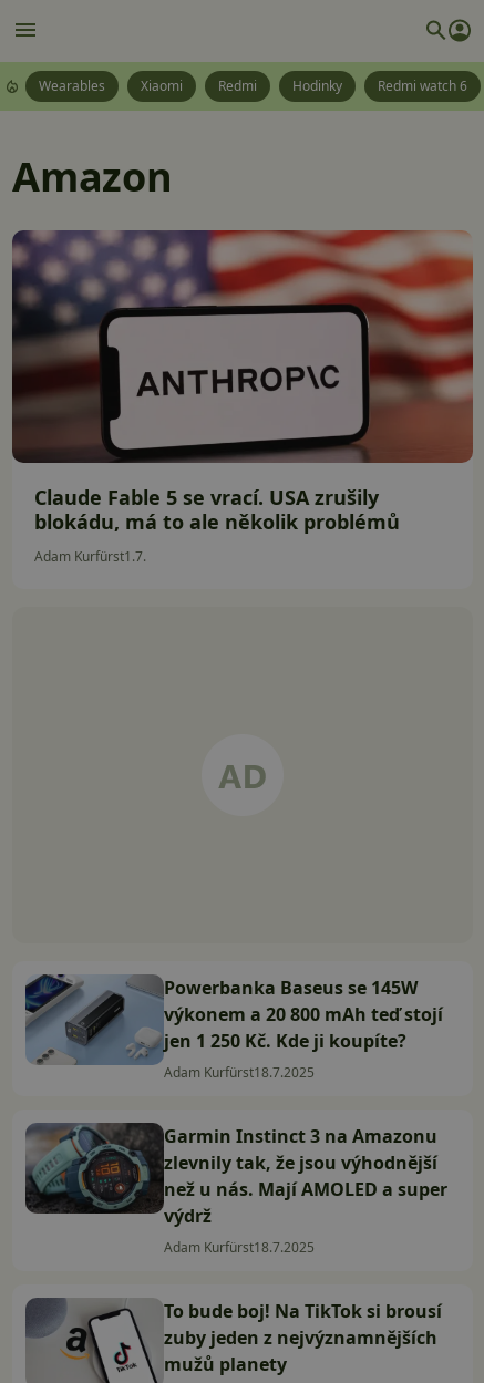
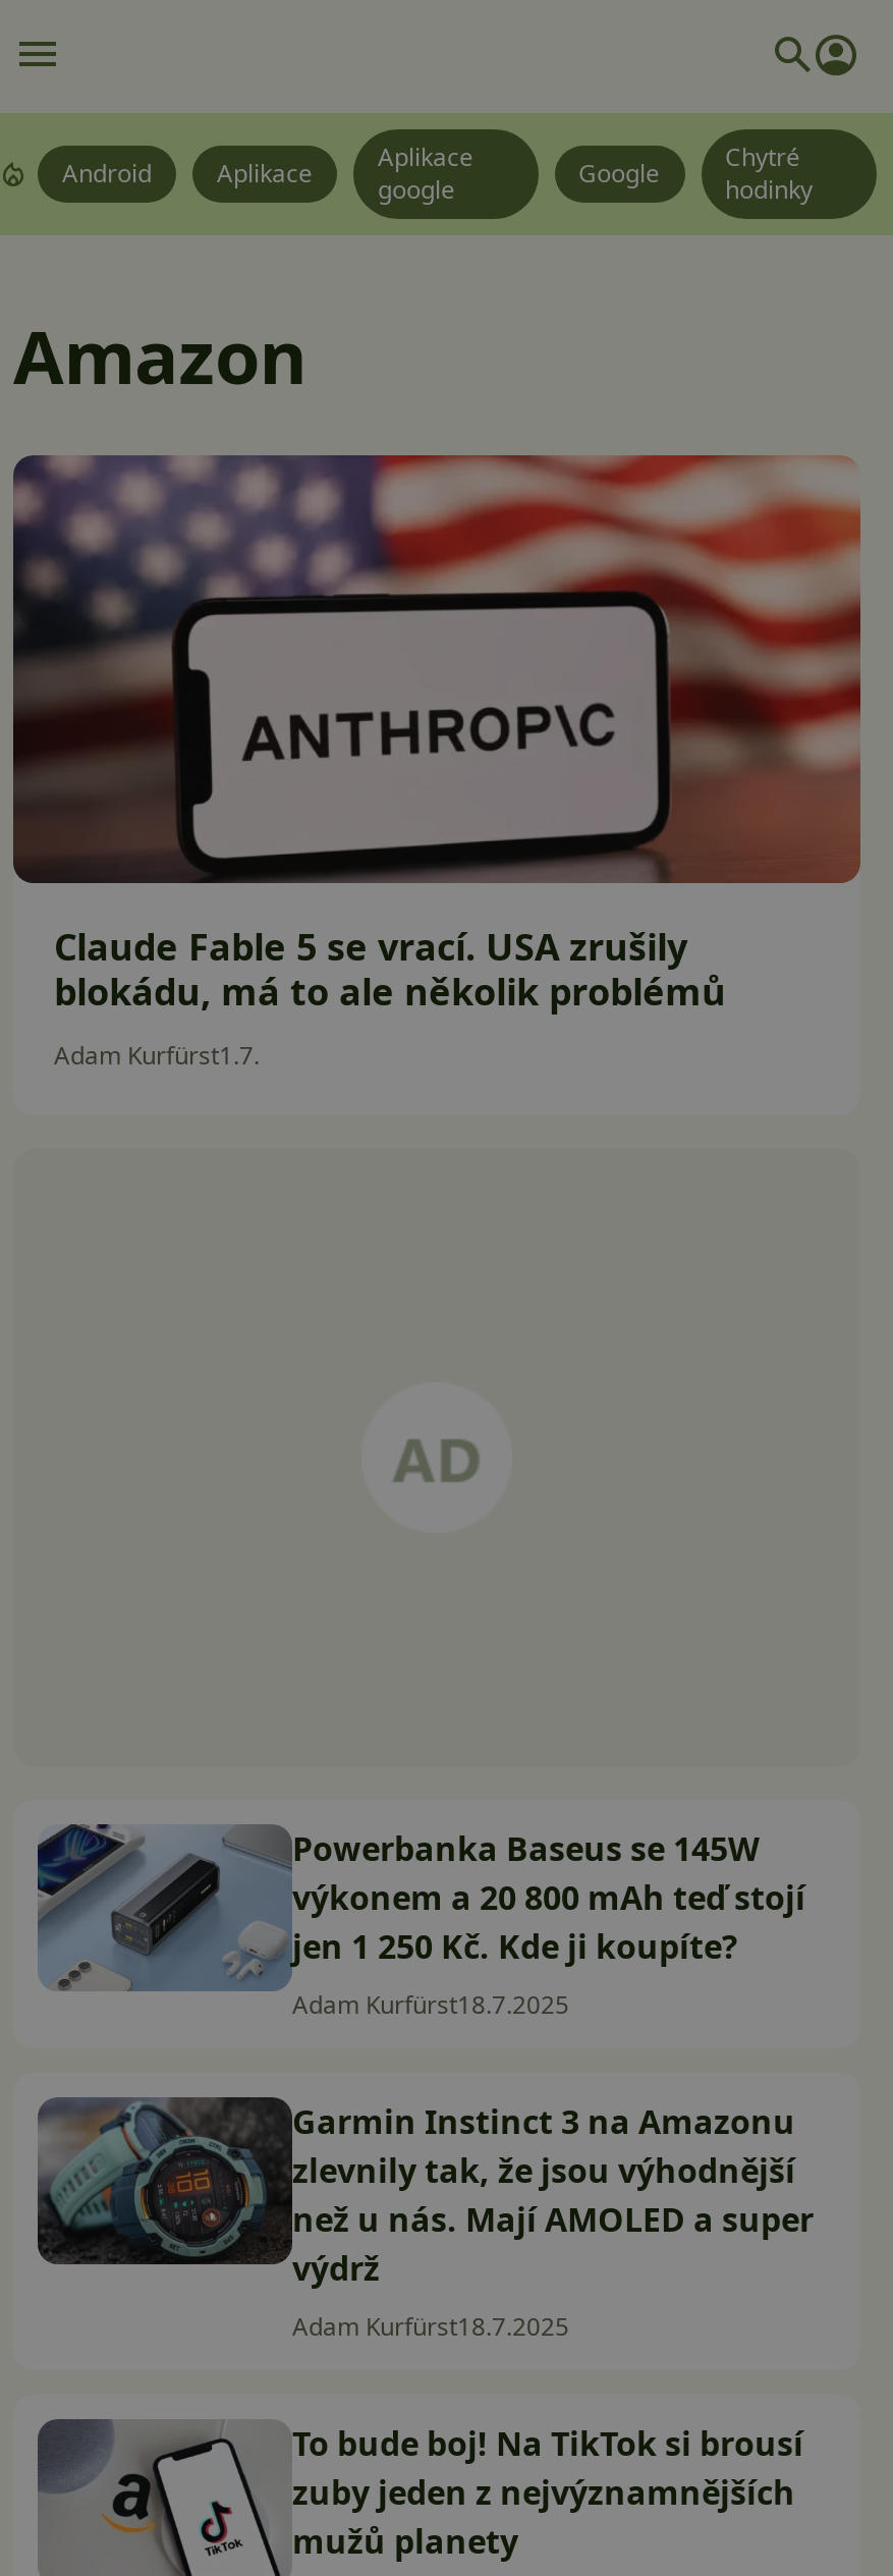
- Wearables
- Xiaomi
- Redmi
- Hodinky
- Redmi watch 6
+ Android
+ Aplikace
+ Aplikace
+ google
+ Google
+ Chytré
+ hodinky
